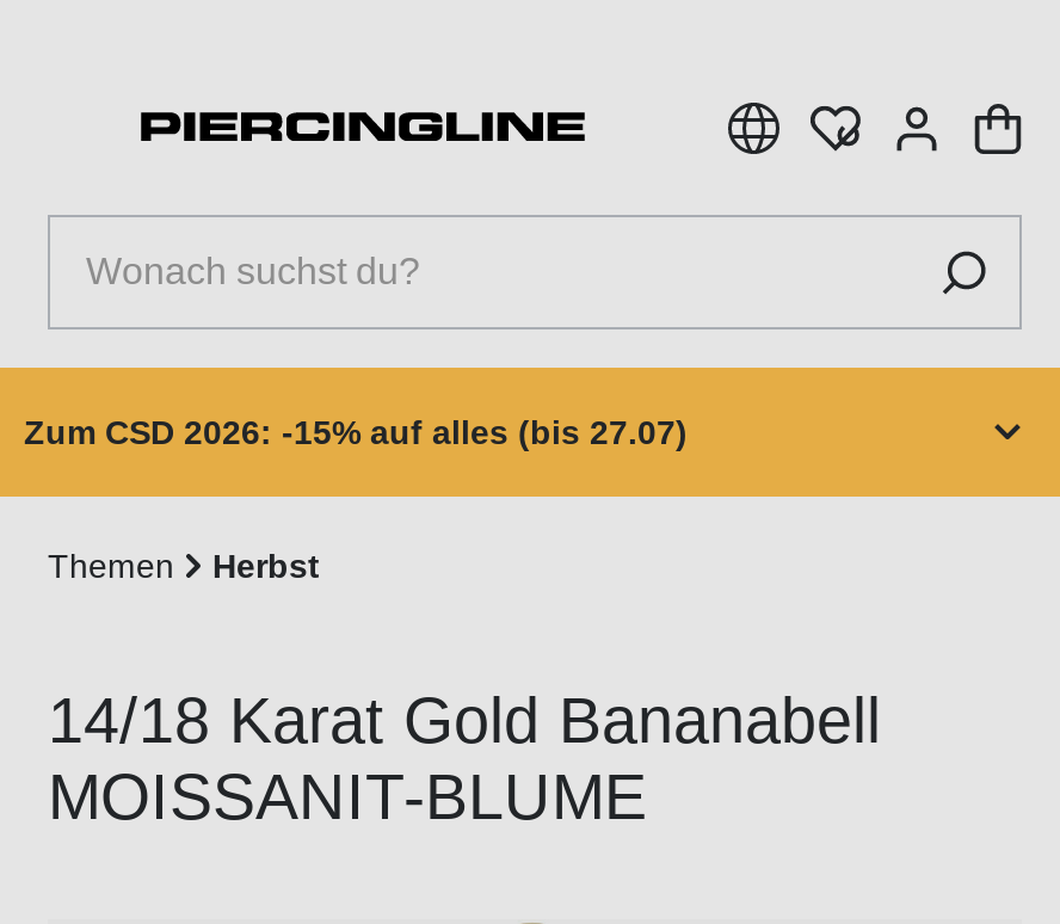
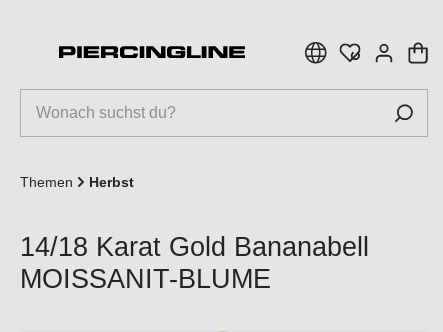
- Zum CSD 2026: -15% auf alles (bis 27.07)
